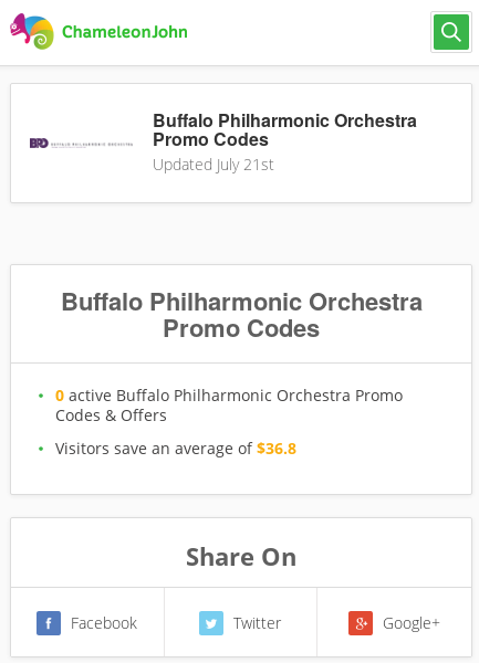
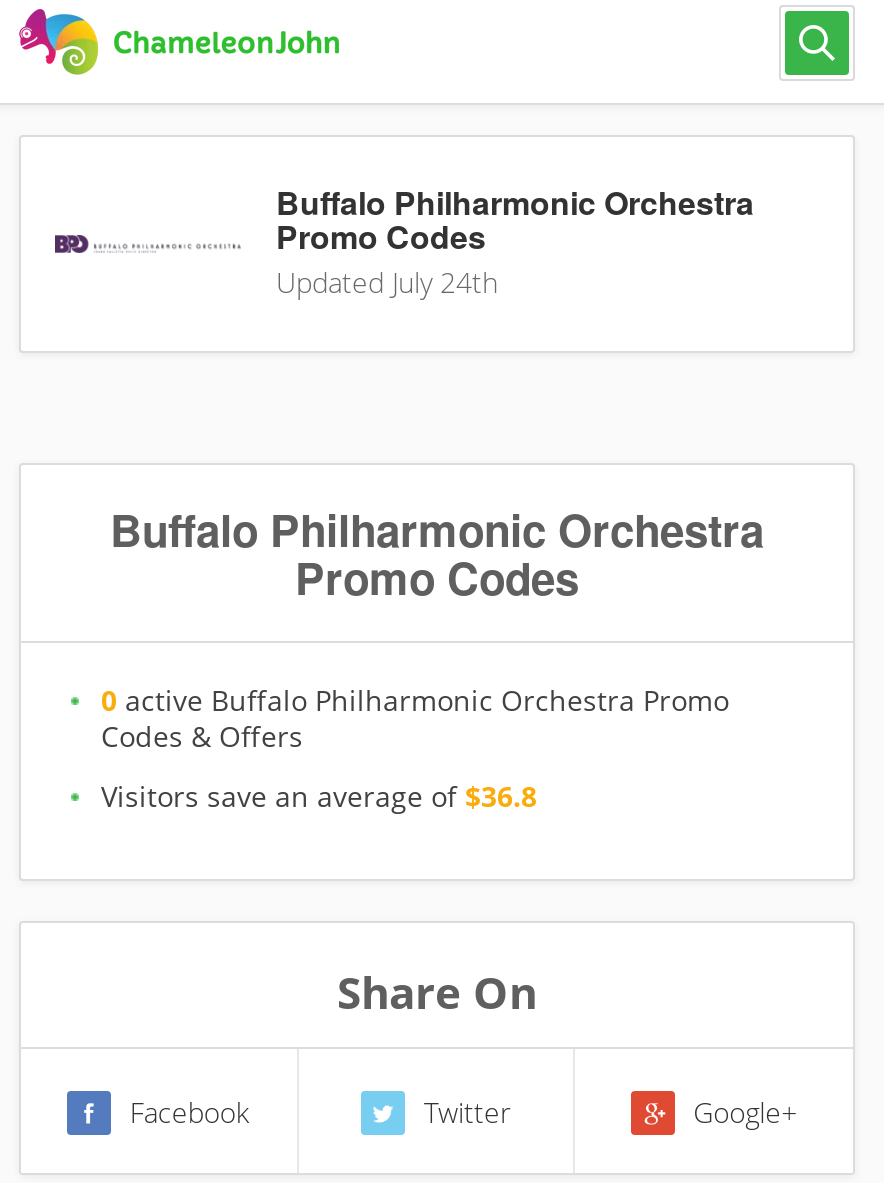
- Updated July 21st
+ Updated July 24th
